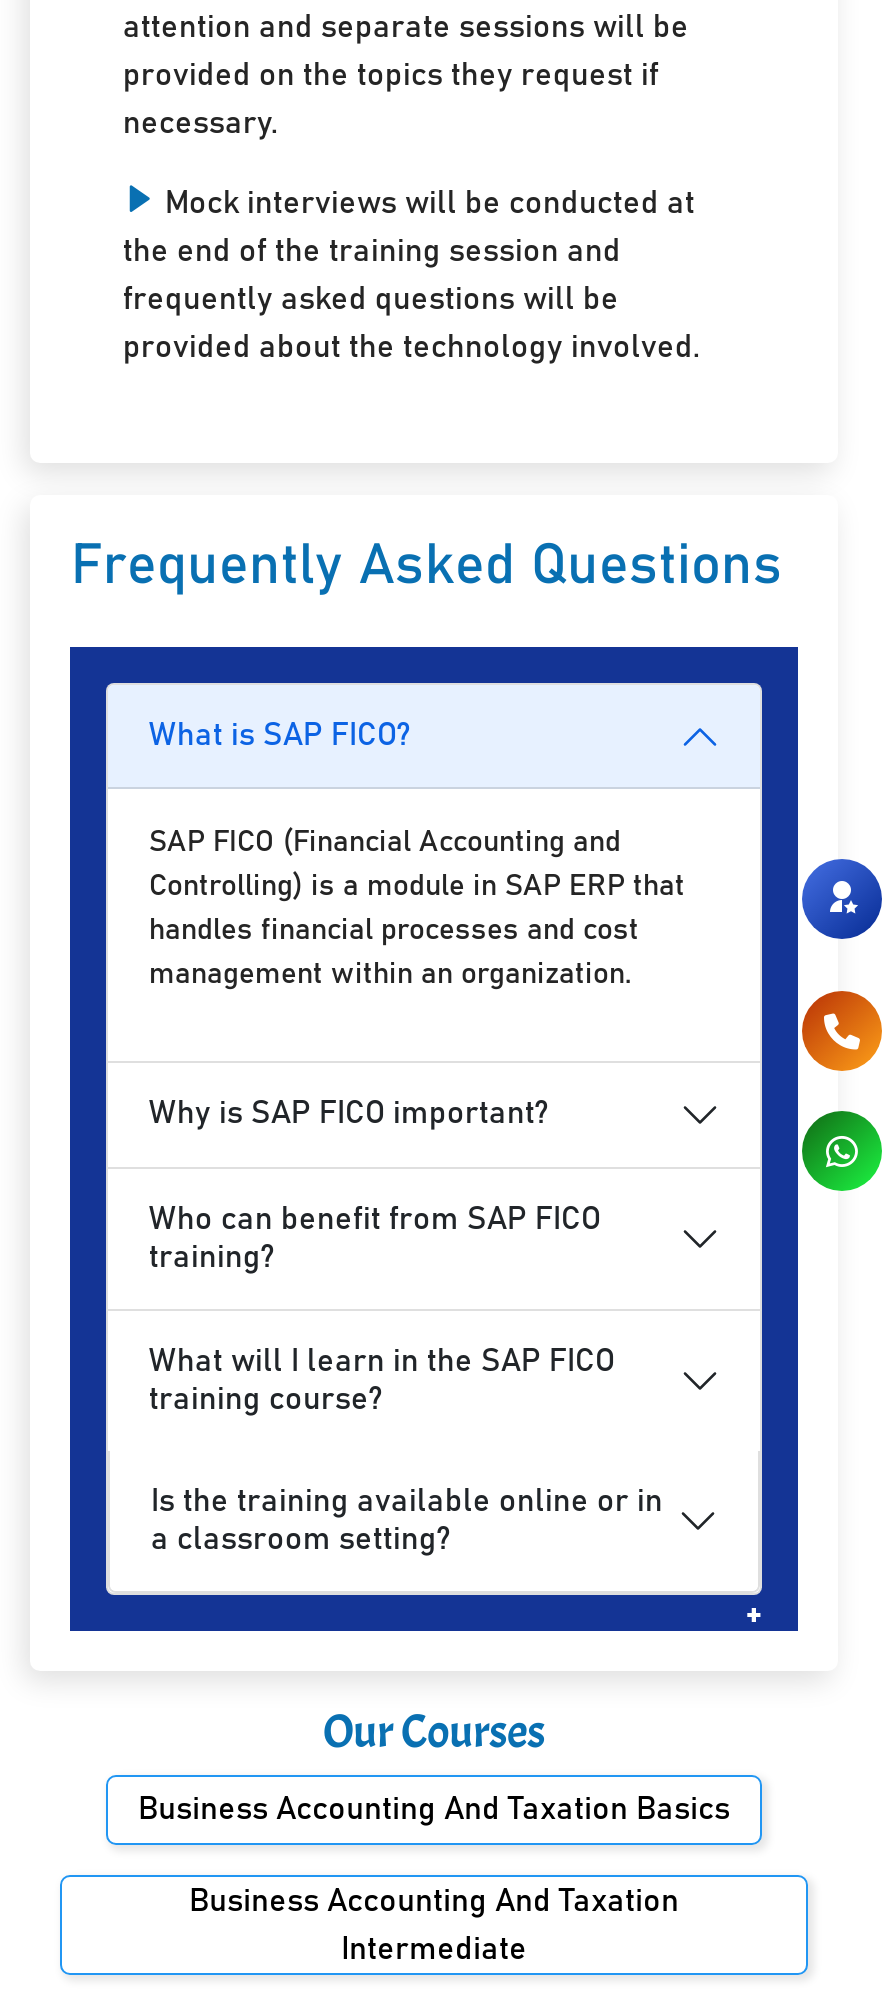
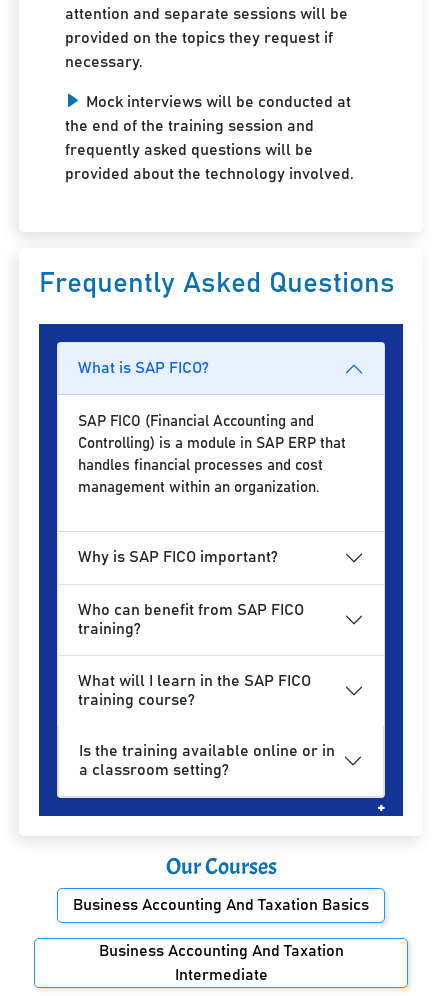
- [image]

- [image]

- [image]
